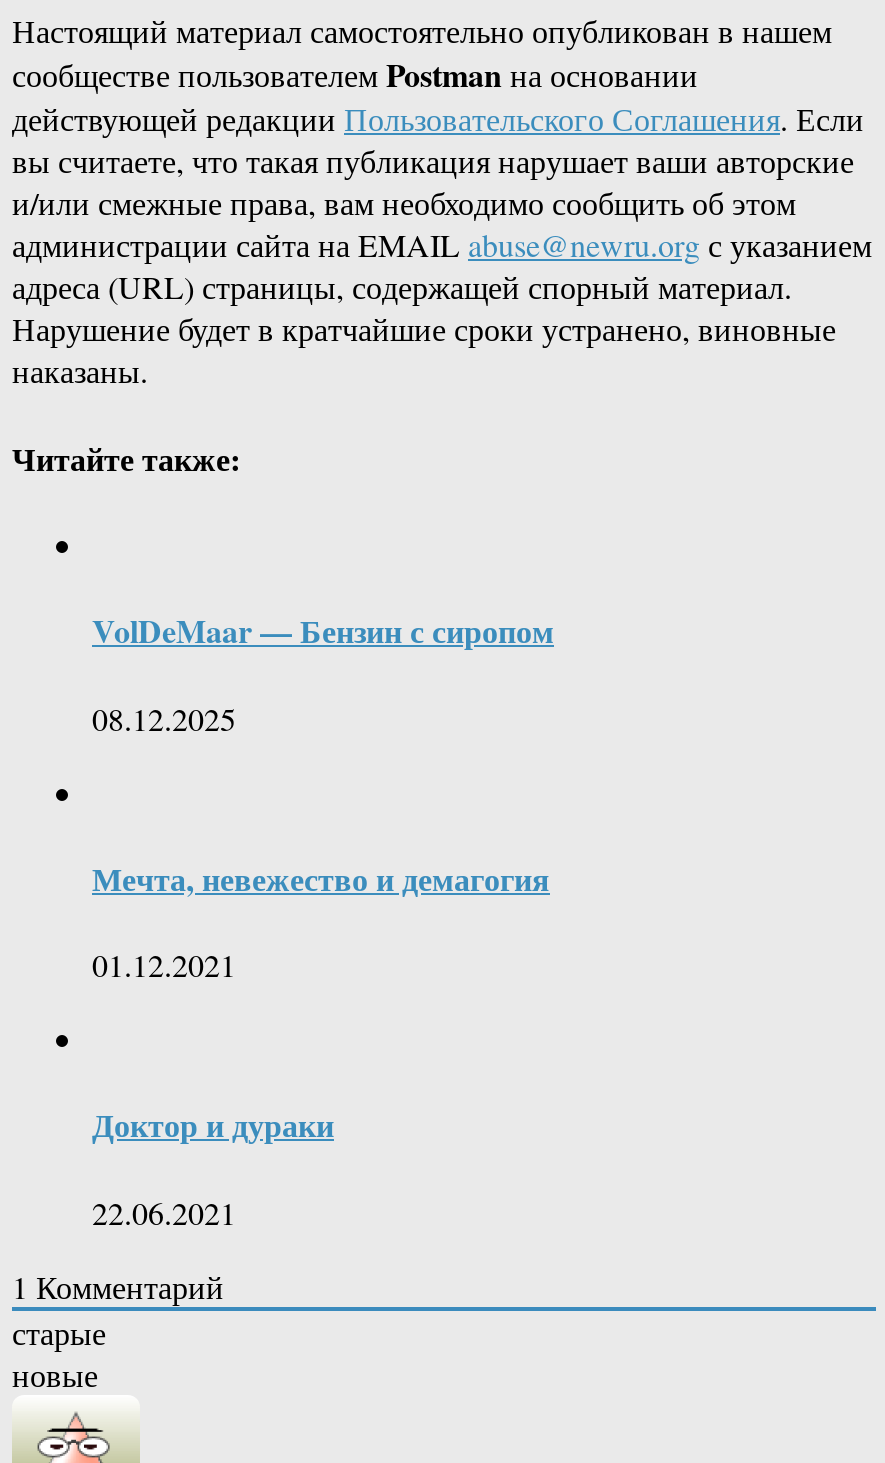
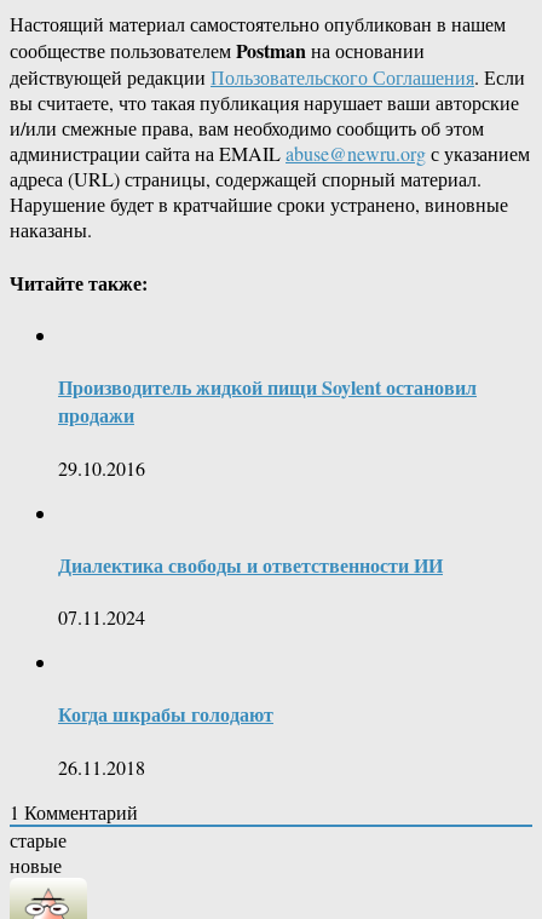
- VolDeMaar — Бензин с сиропом
+ Производитель жидкой пищи Soylent остановил
+ продажи

- 08.12.2025
+ 29.10.2016

- Мечта, невежество и демагогия
+ Диалектика свободы и ответственности ИИ

- 01.12.2021
+ 07.11.2024

- Доктор и дураки
+ Когда шкрабы голодают

- 22.06.2021
+ 26.11.2018
